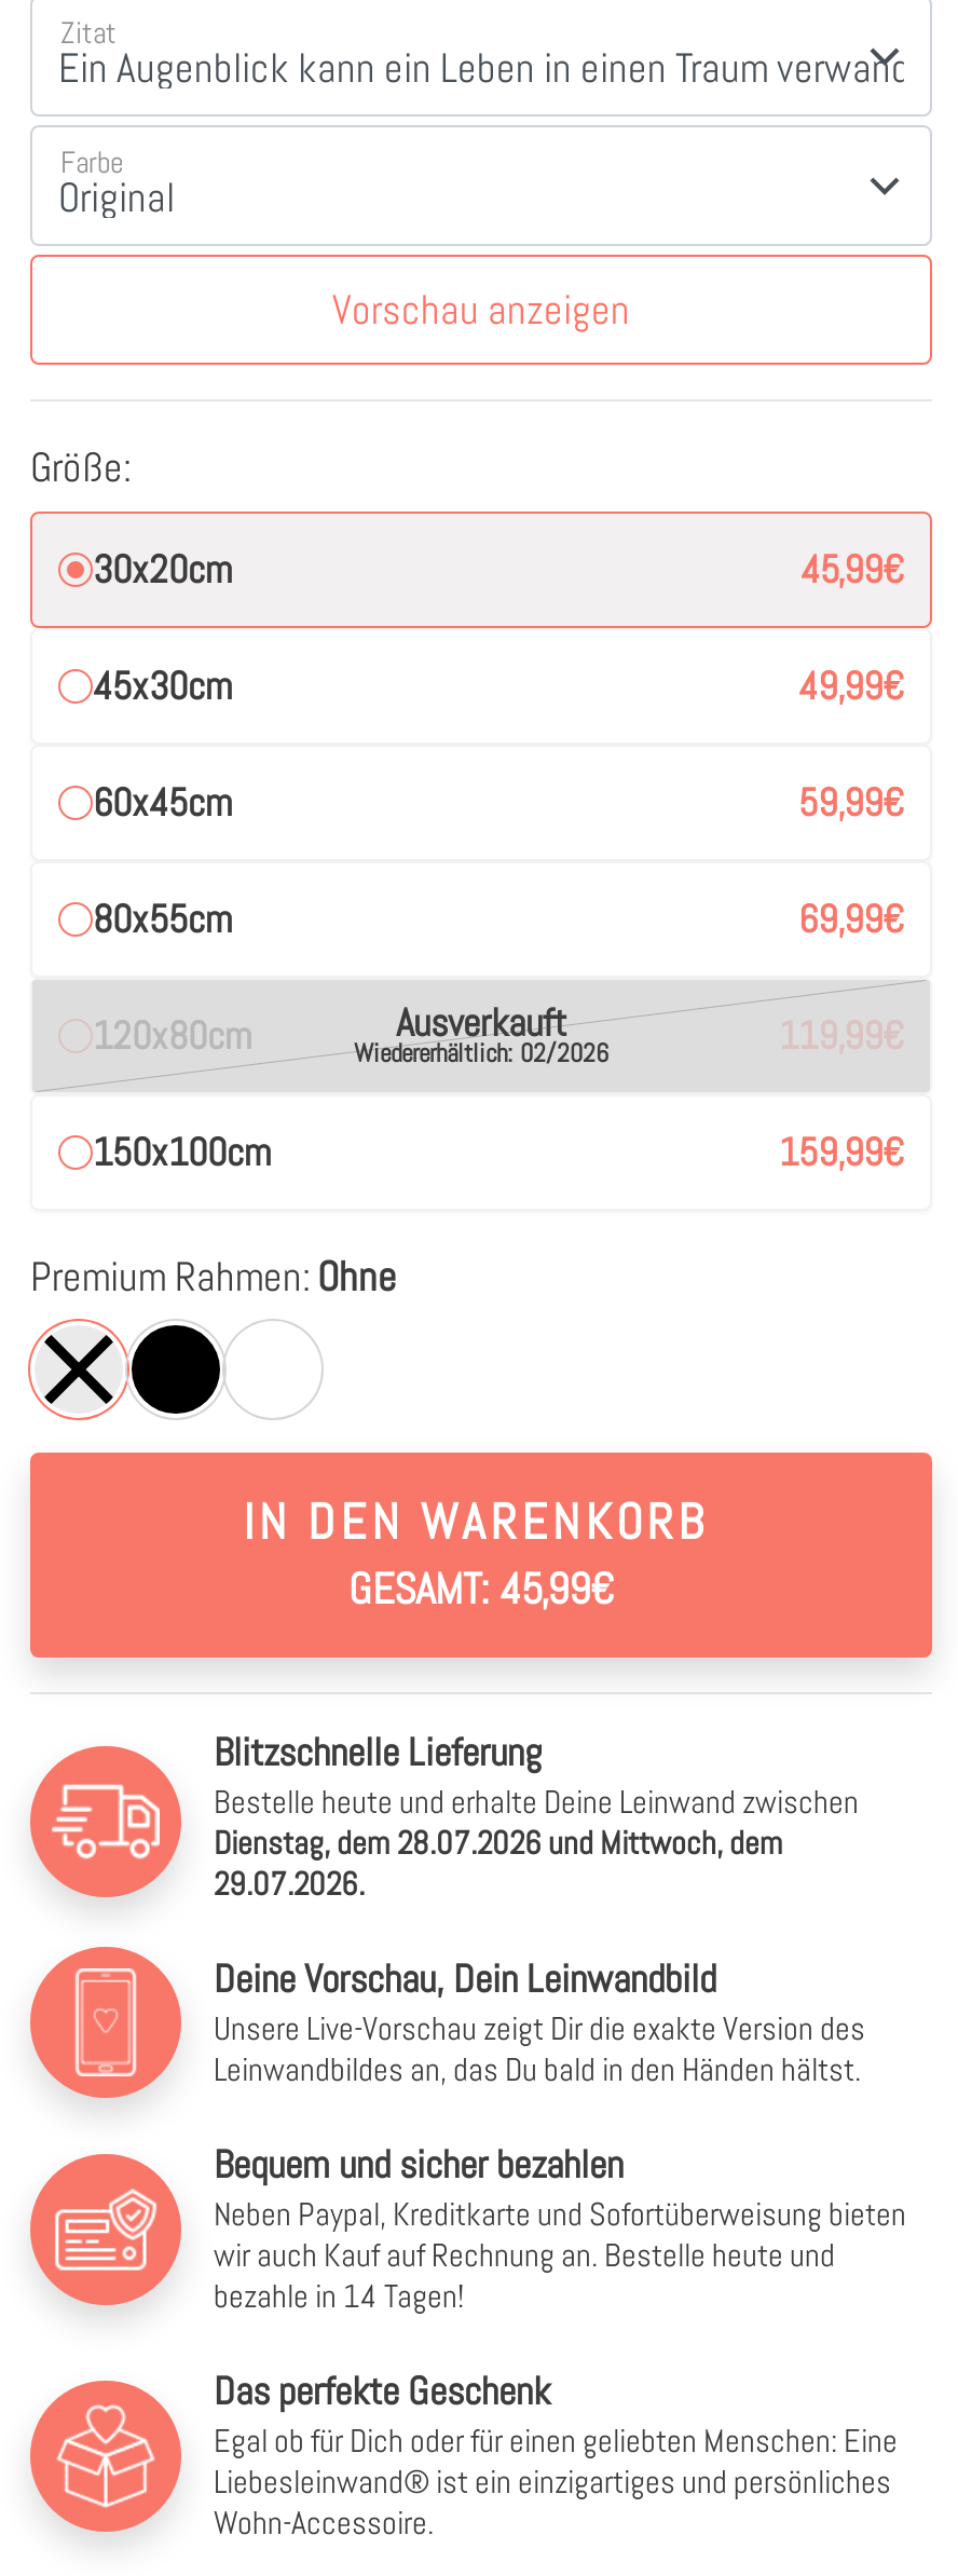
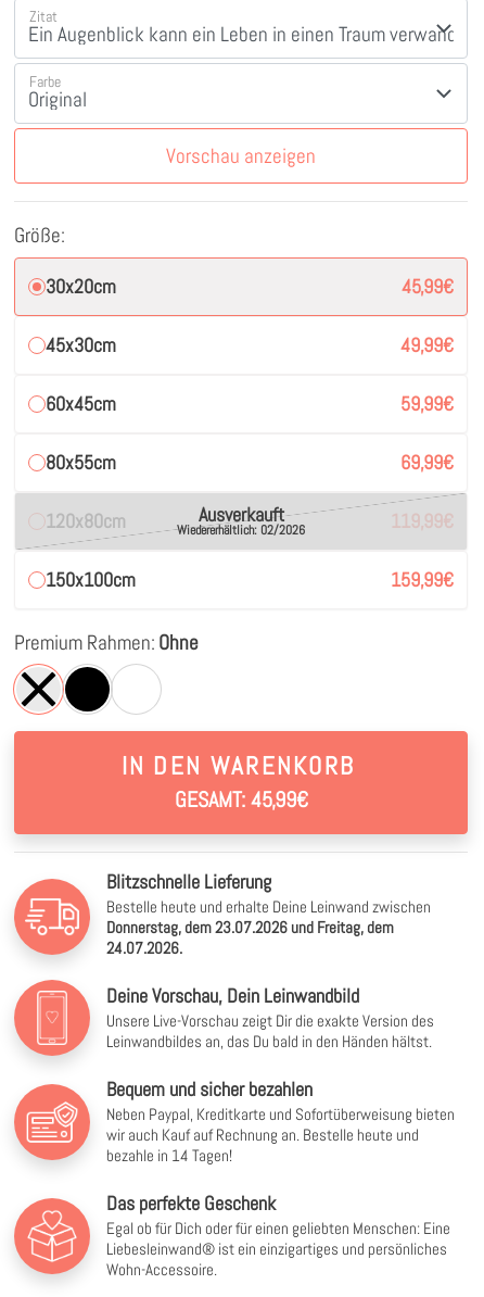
- Dienstag, dem 28.07.2026 und Mittwoch, dem
+ Donnerstag, dem 23.07.2026 und Freitag, dem

- 29.07.2026.
+ 24.07.2026.
